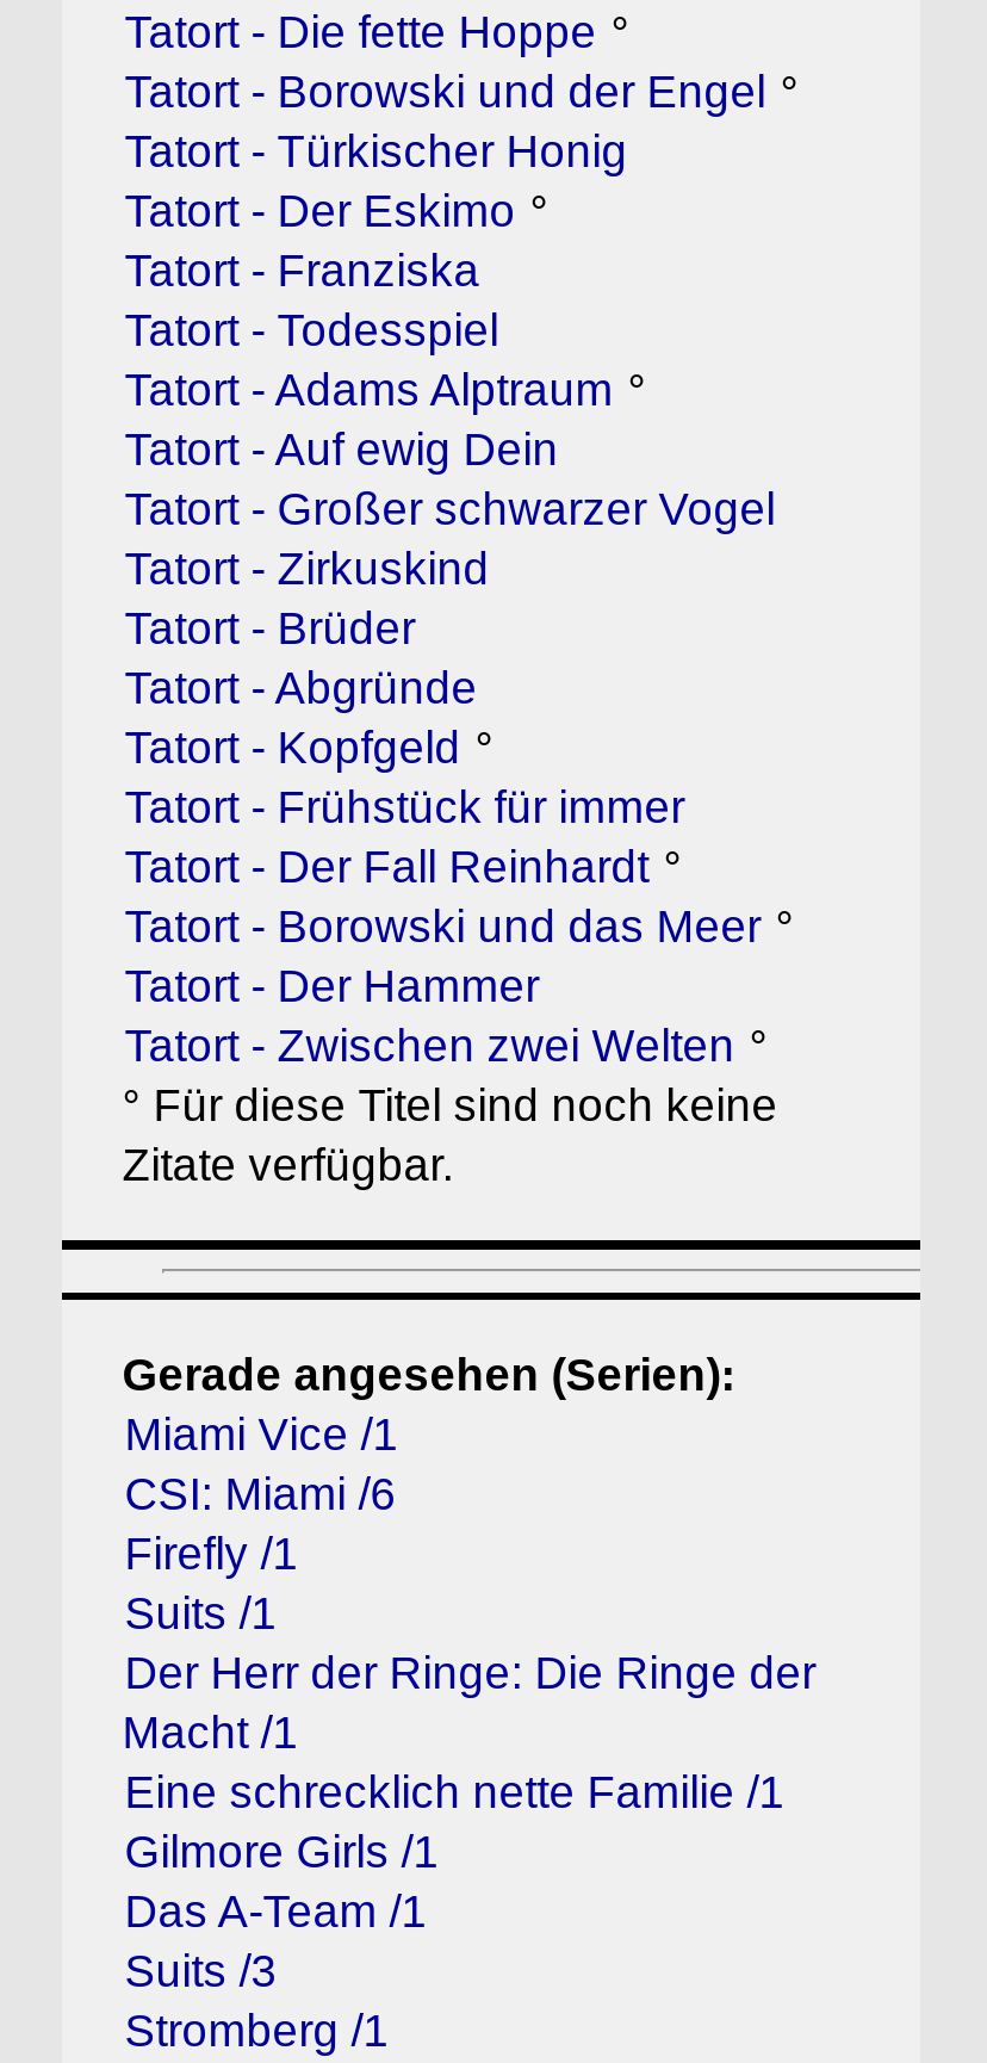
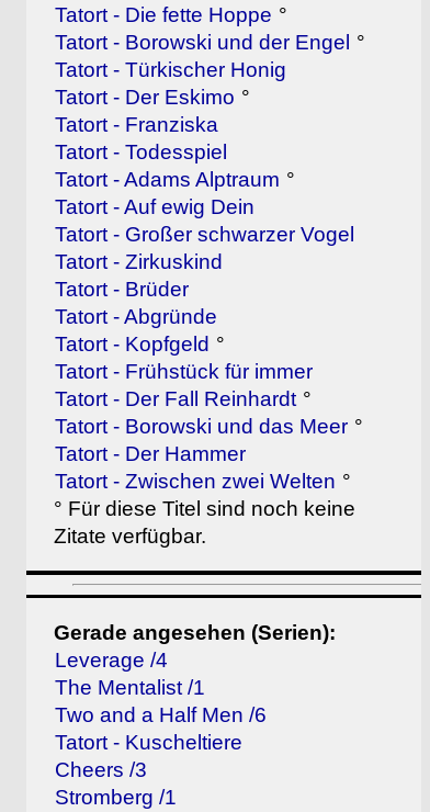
- Miami Vice /1
- CSI: Miami /6
- Firefly /1
- Suits /1
- Der Herr der Ringe: Die Ringe der
- Macht /1
- Eine schrecklich nette Familie /1
- Gilmore Girls /1
- Das A-Team /1
- Suits /3
+ Leverage /4
+ The Mentalist /1
+ Two and a Half Men /6
+ Tatort - Kuscheltiere
+ Cheers /3
